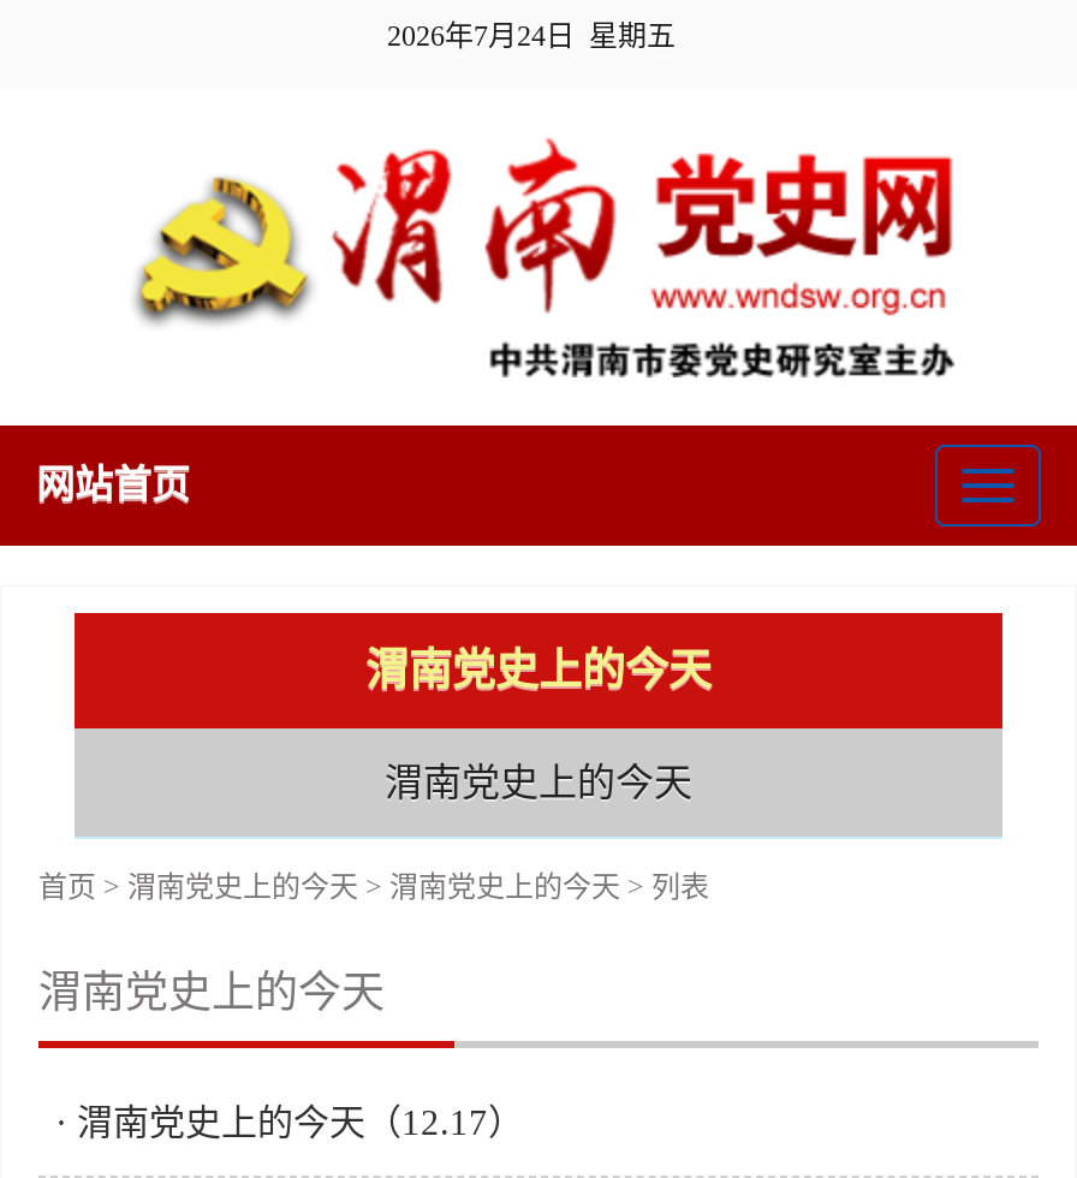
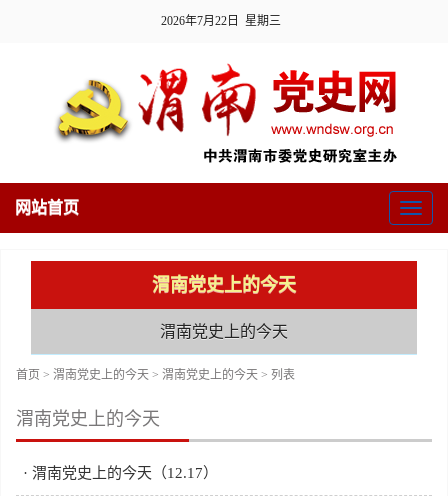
- 2026年7月24日 星期五
+ 2026年7月22日 星期三
